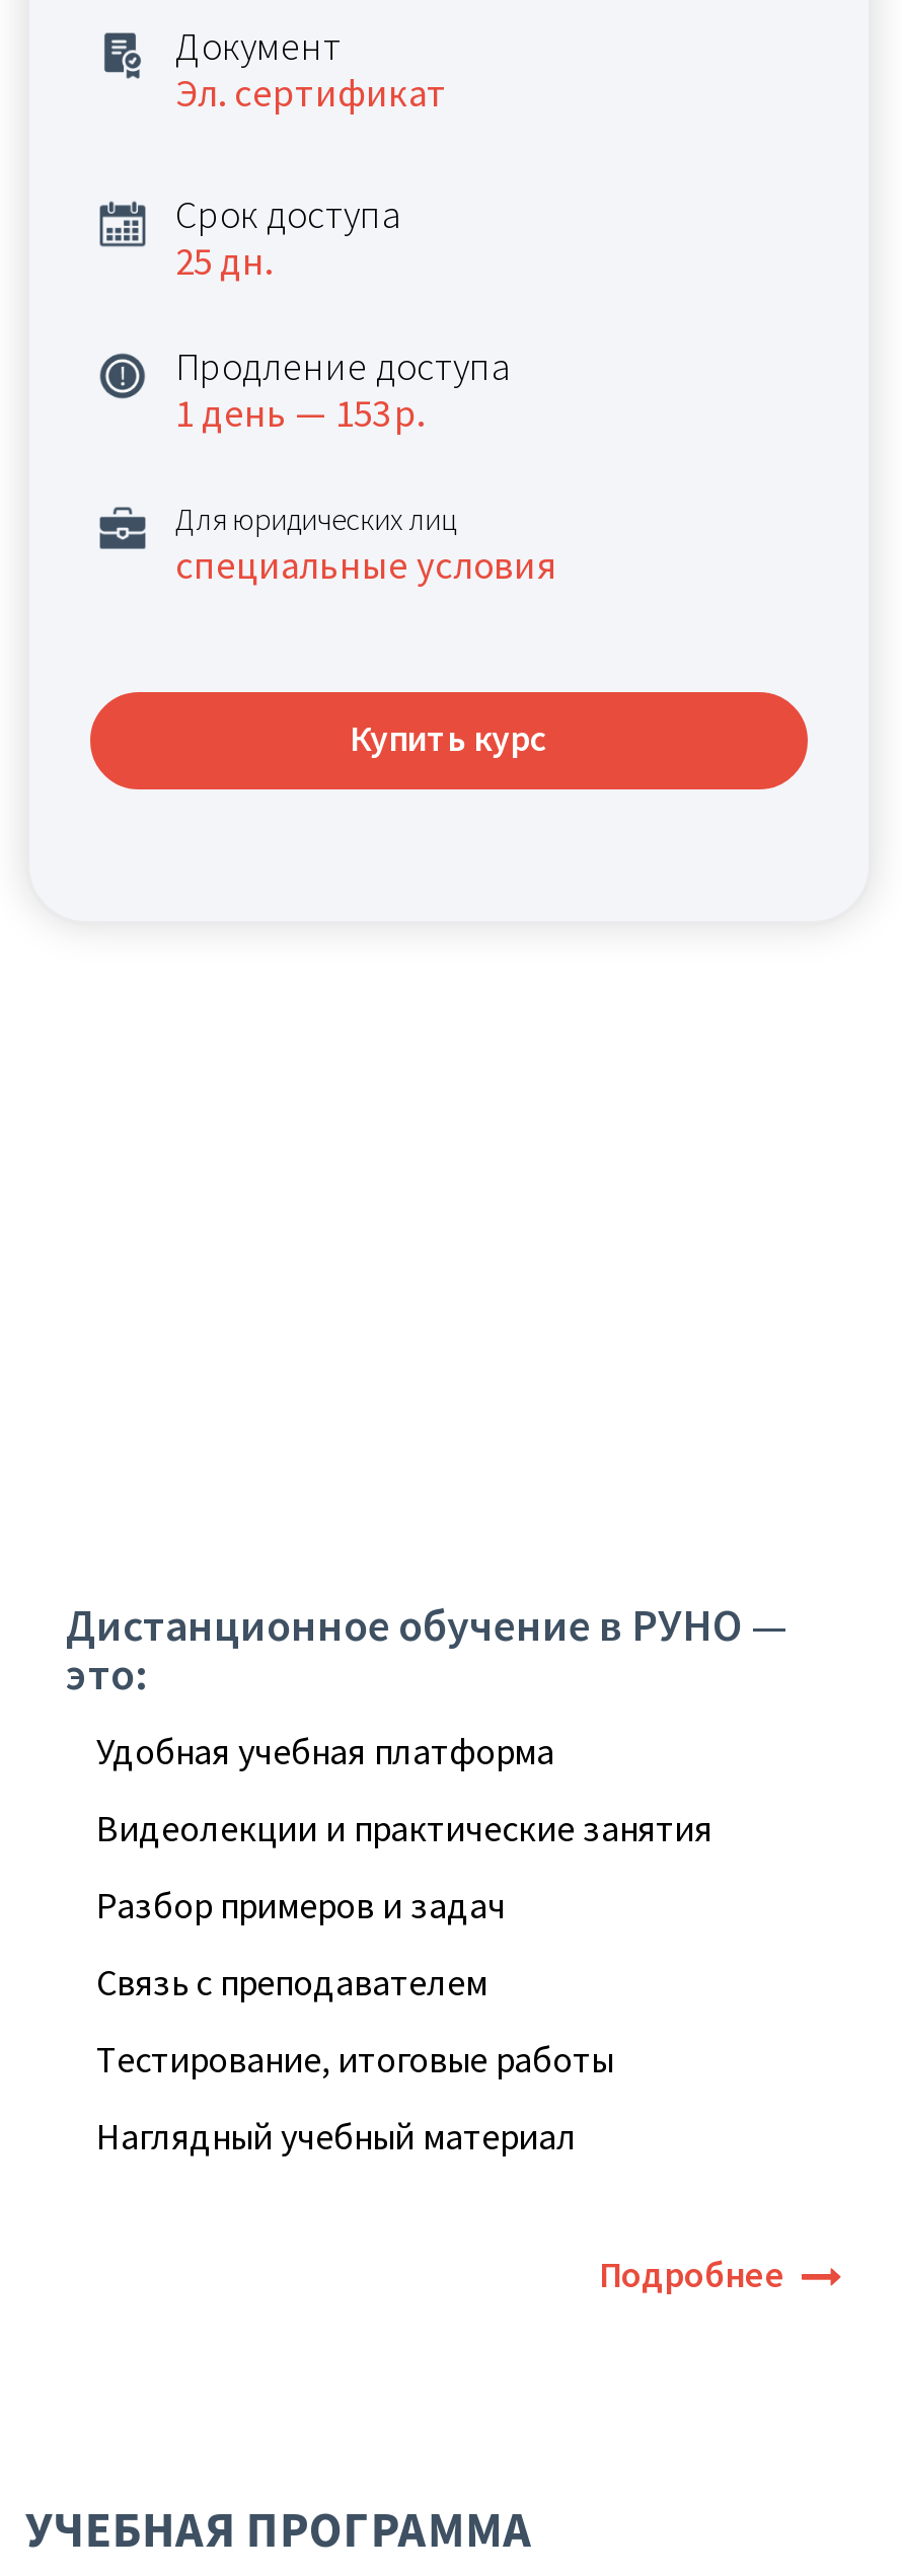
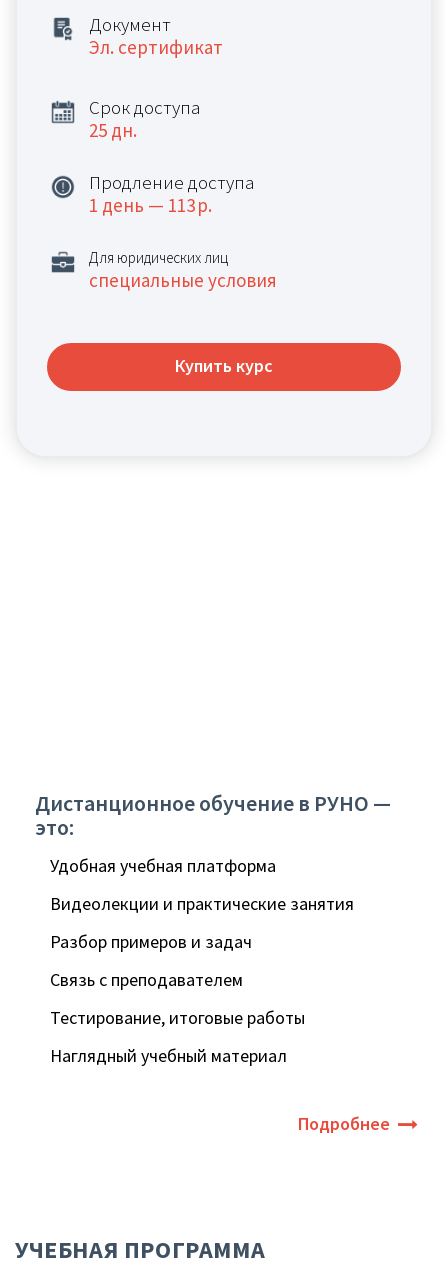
- 1 день — 153 р.
+ 1 день — 113 р.
